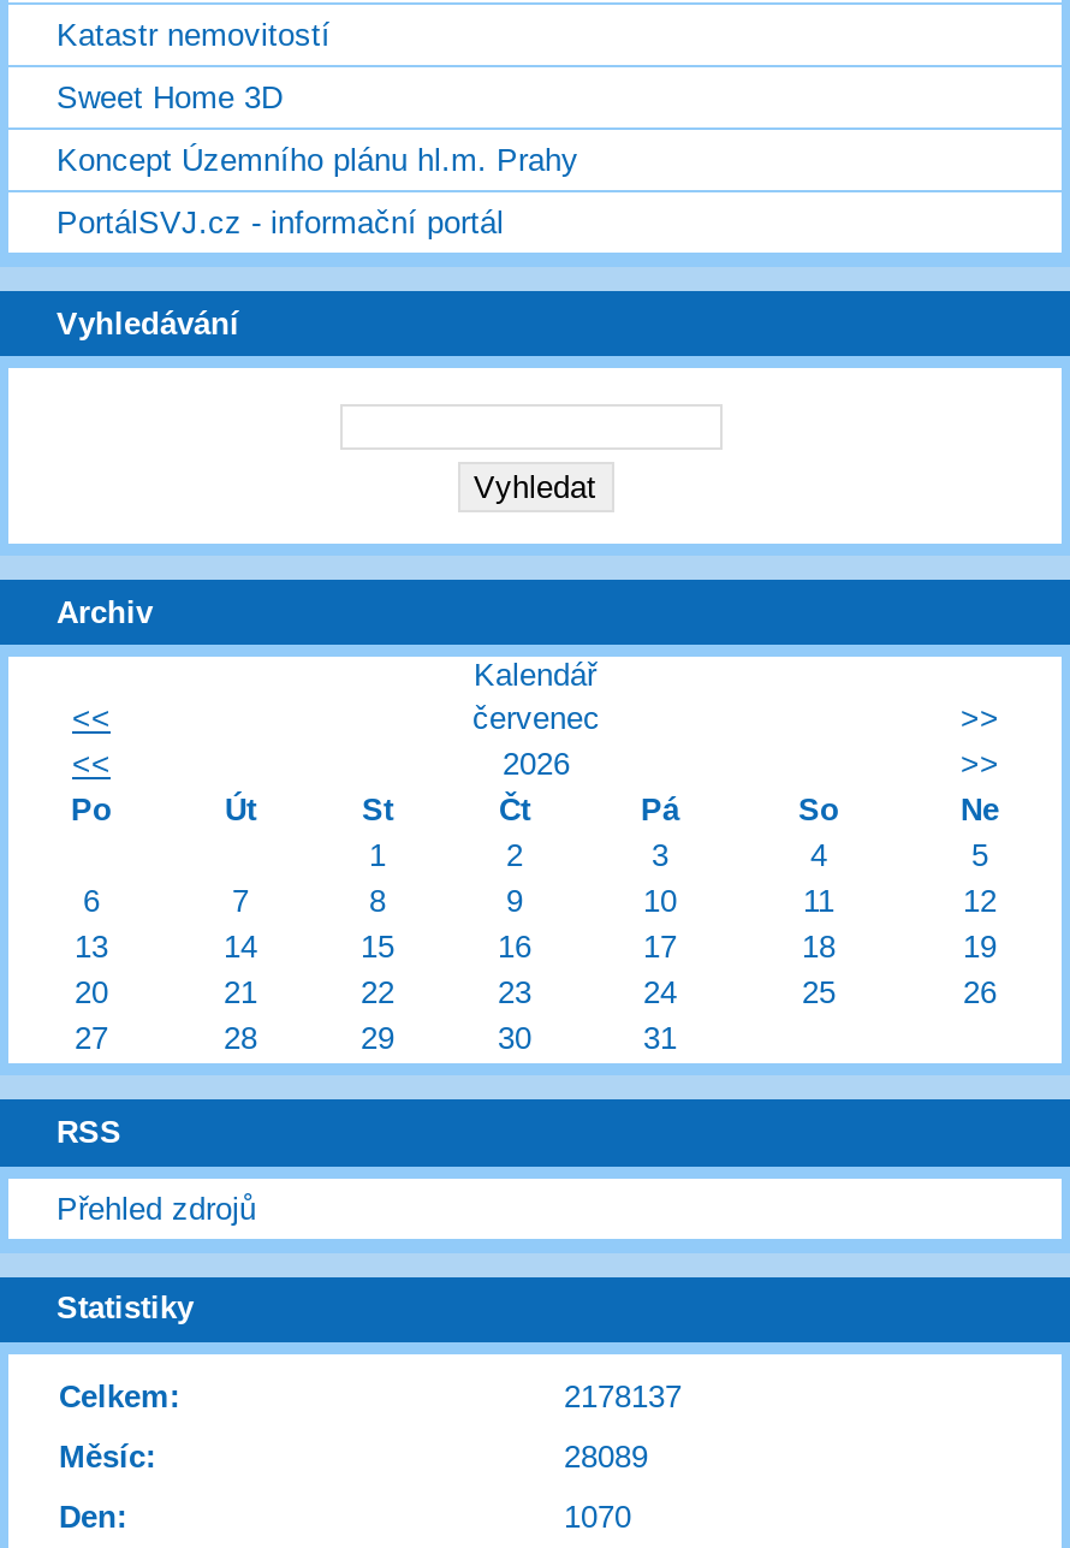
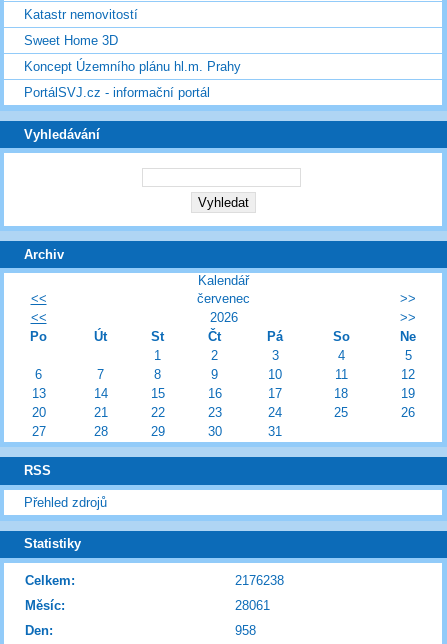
- 2178137
+ 2176238

- 28089
+ 28061

- 1070
+ 958
